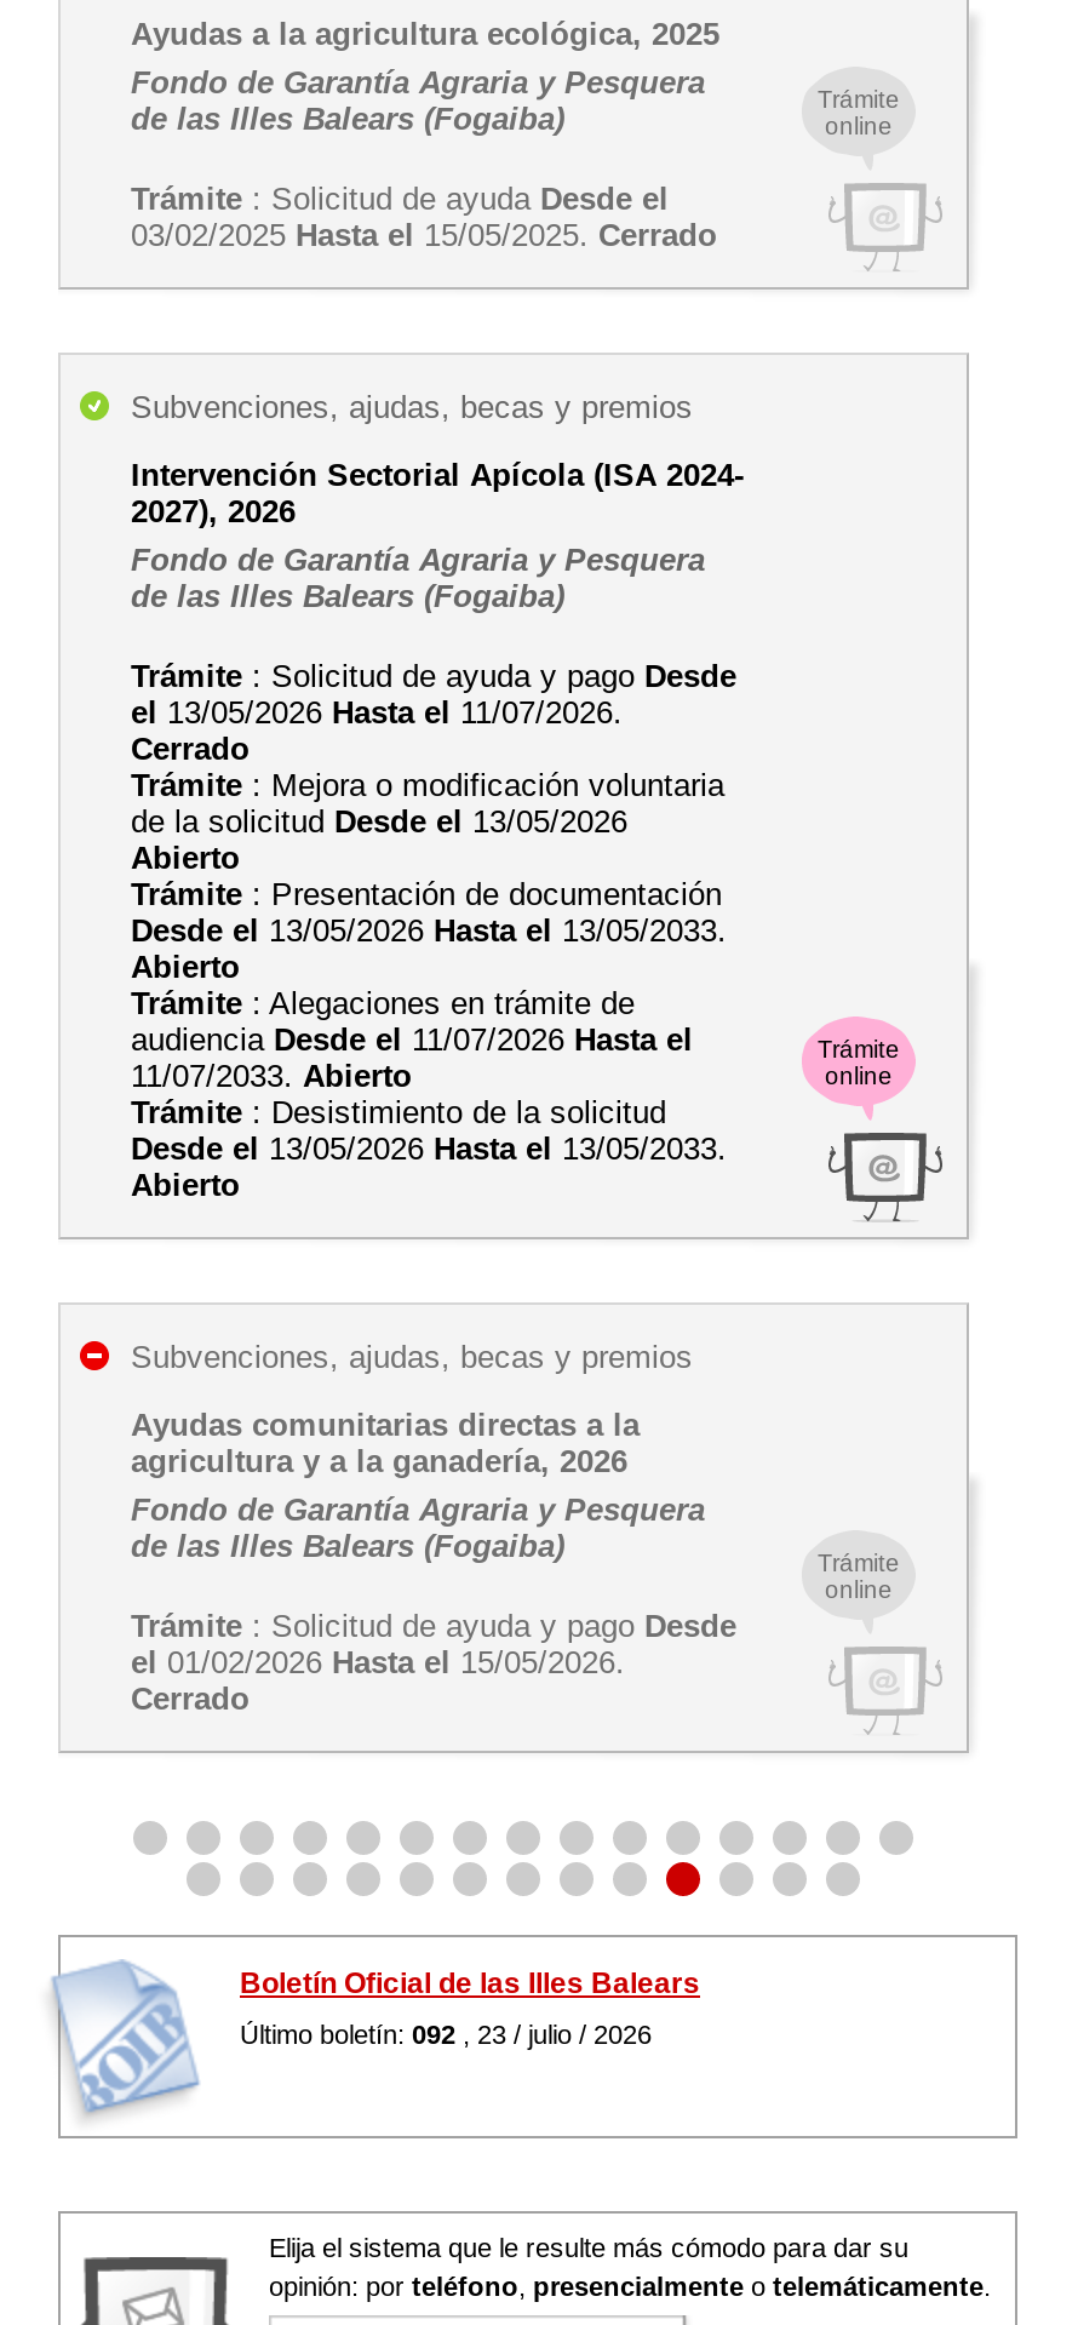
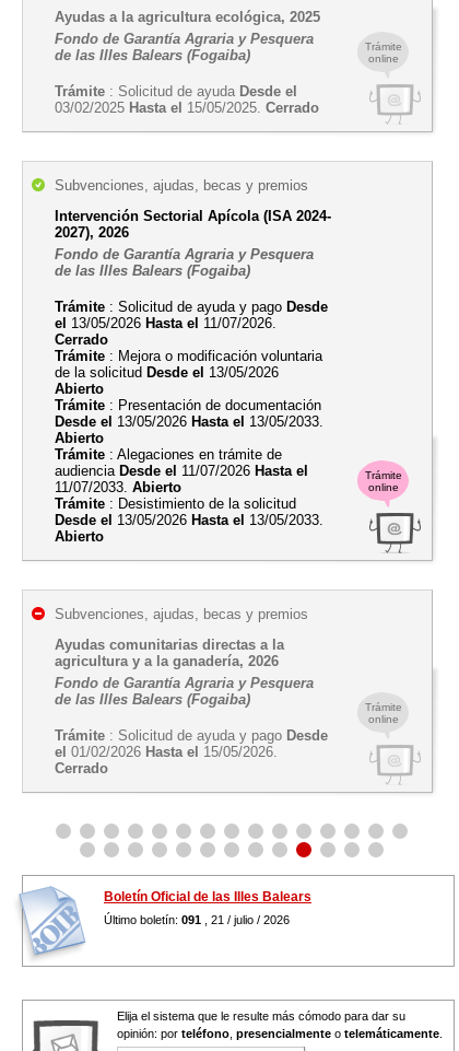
- Último boletín: 092, 23 / julio / 2026
+ Último boletín: 091, 21 / julio / 2026
